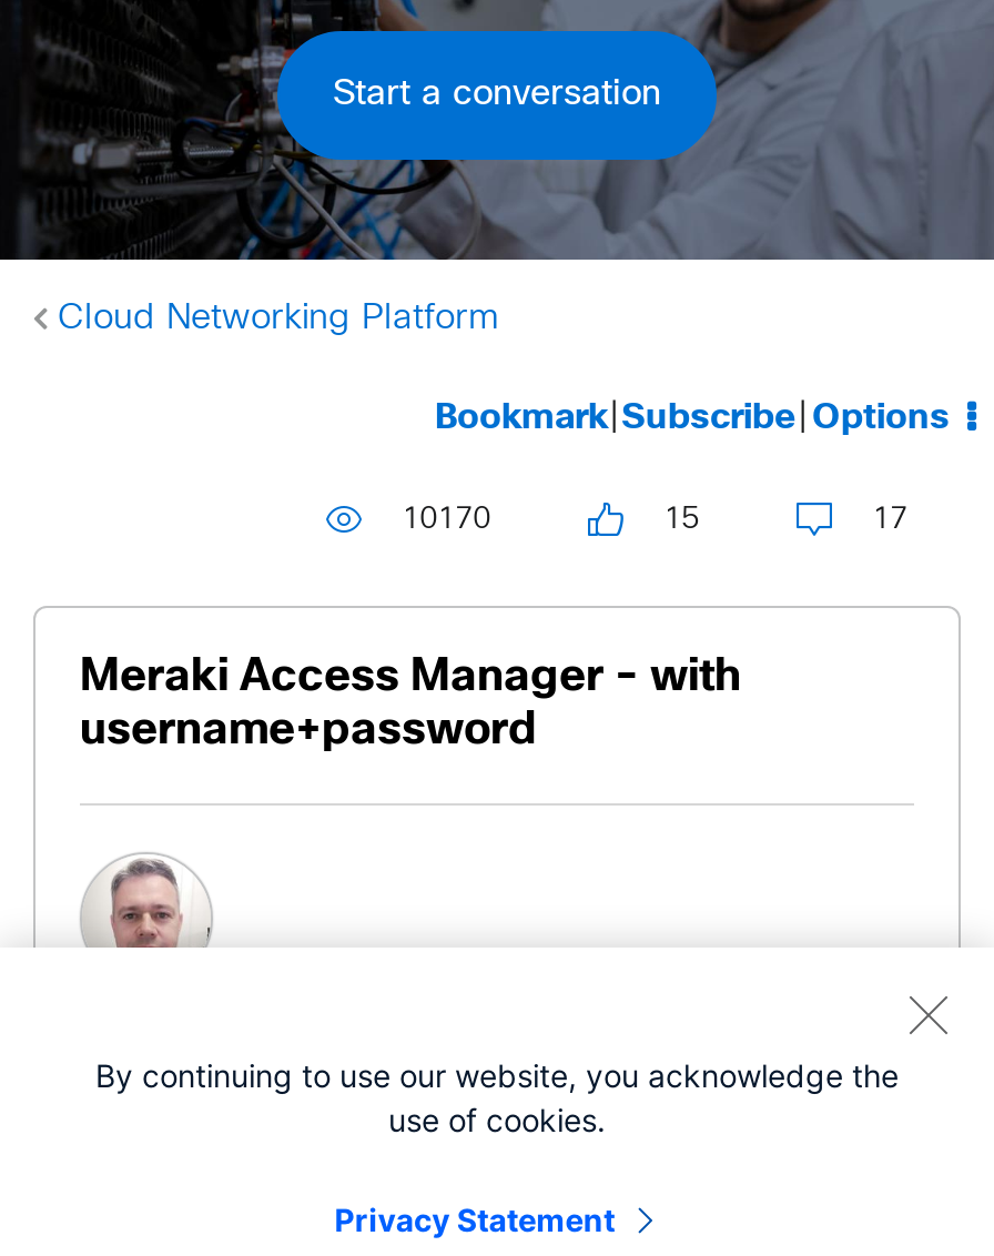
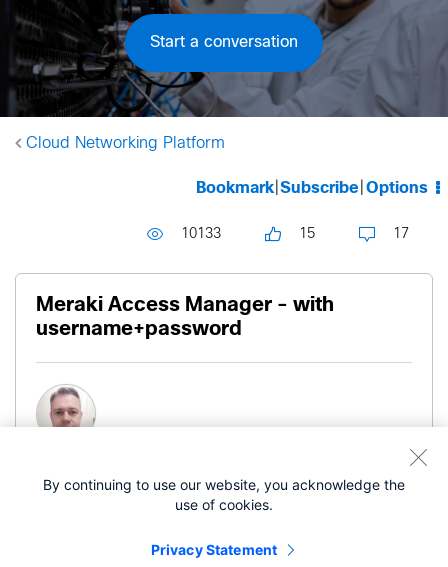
- 10170
+ 10133
